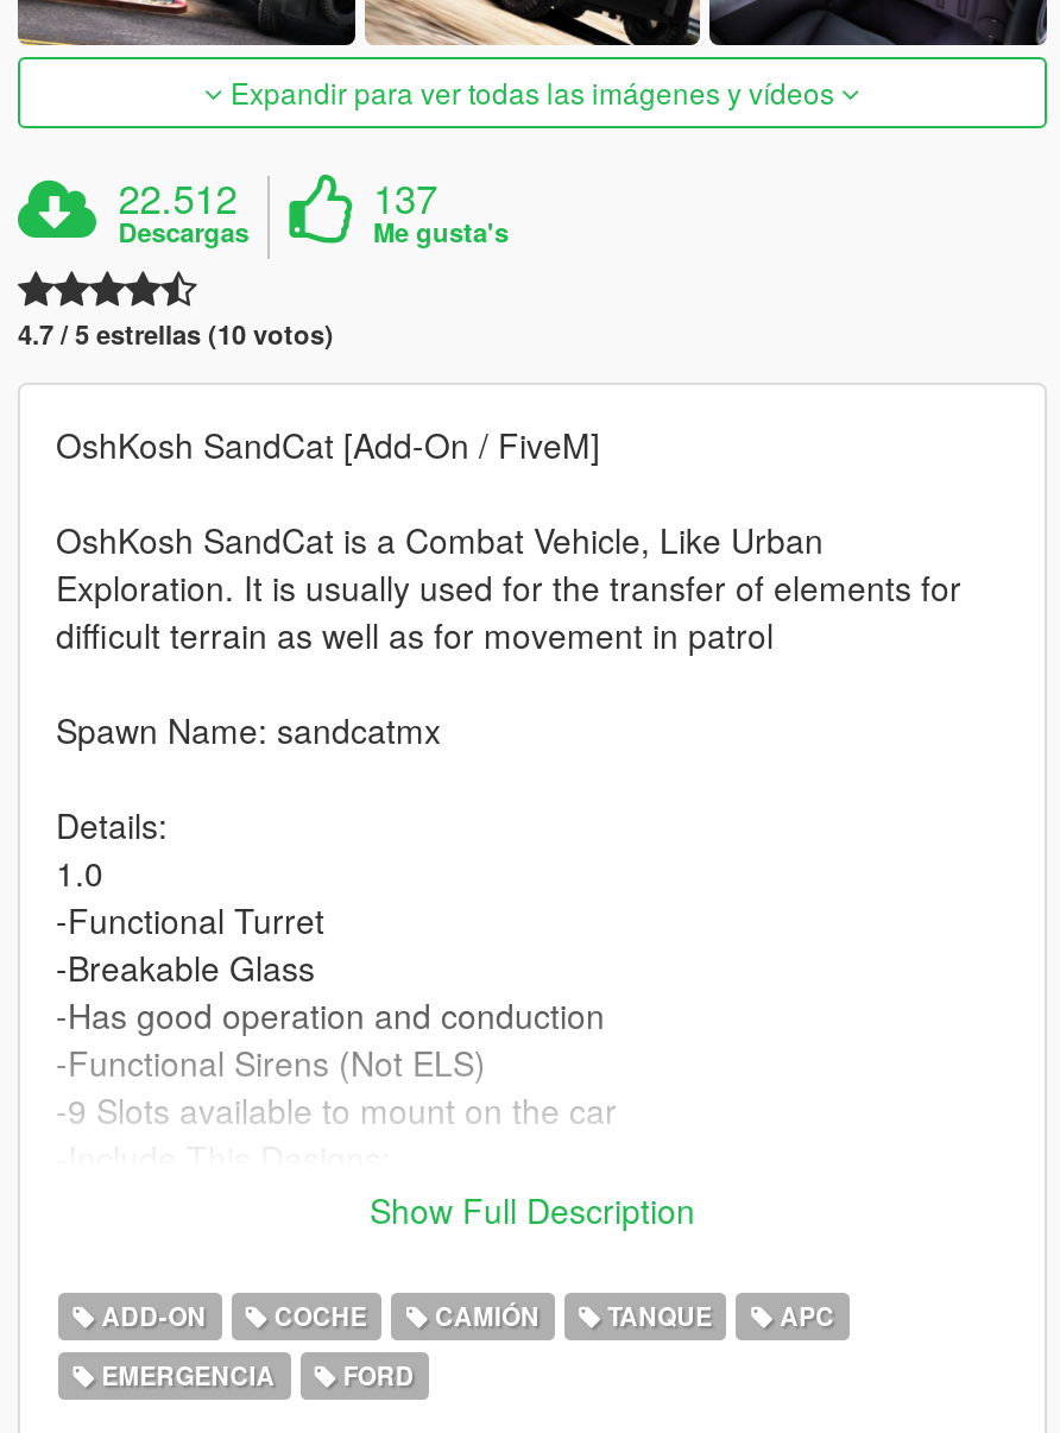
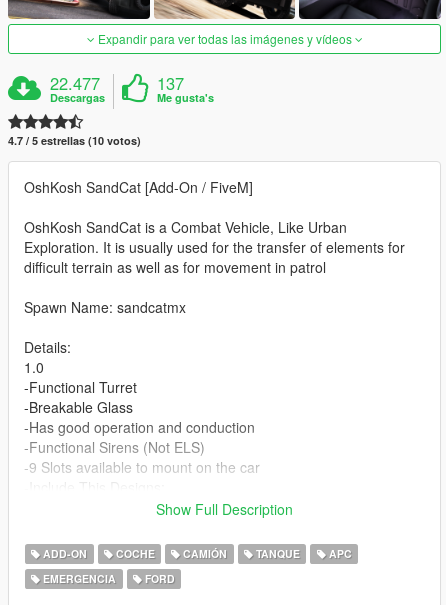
- 22.512
+ 22.477
